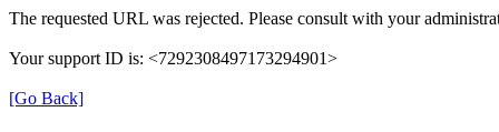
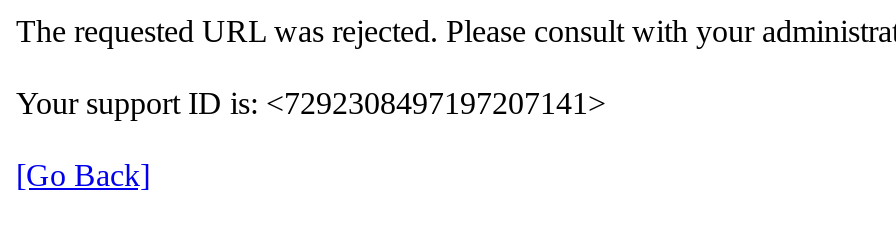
- Your support ID is: <7292308497173294901>
+ Your support ID is: <7292308497197207141>
